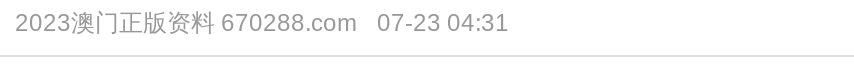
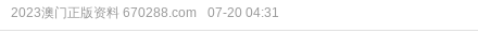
- 2023澳门正版资料 670288.com 07-23 04:31
+ 2023澳门正版资料 670288.com 07-20 04:31
